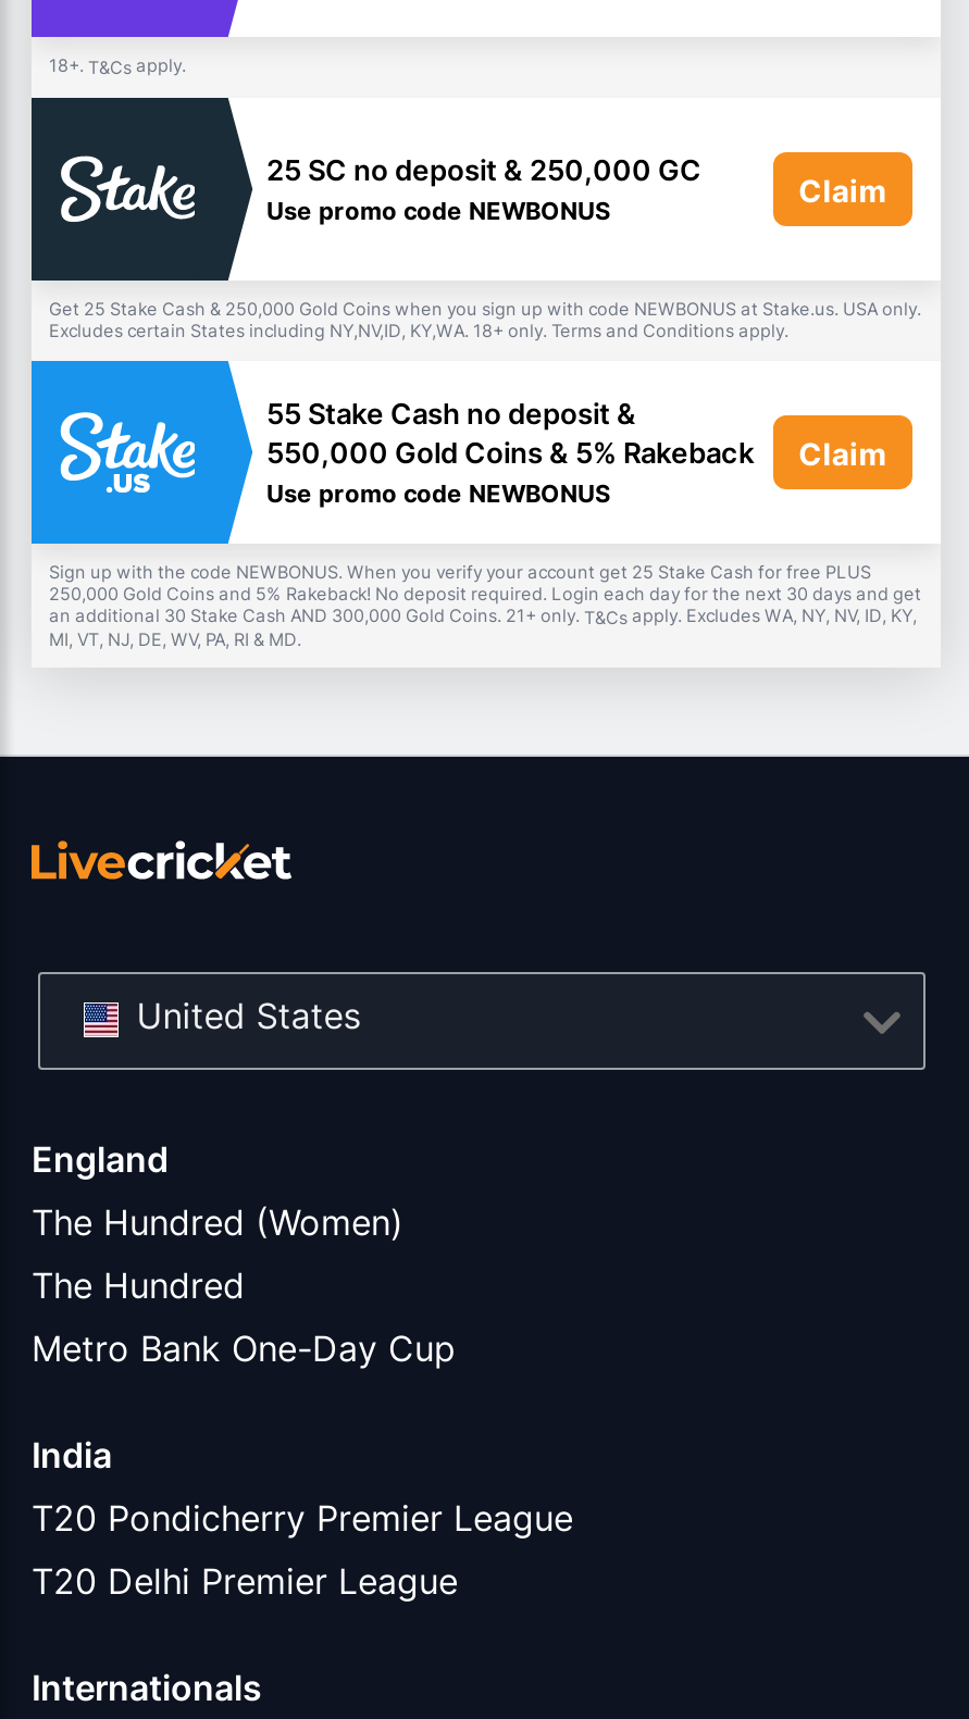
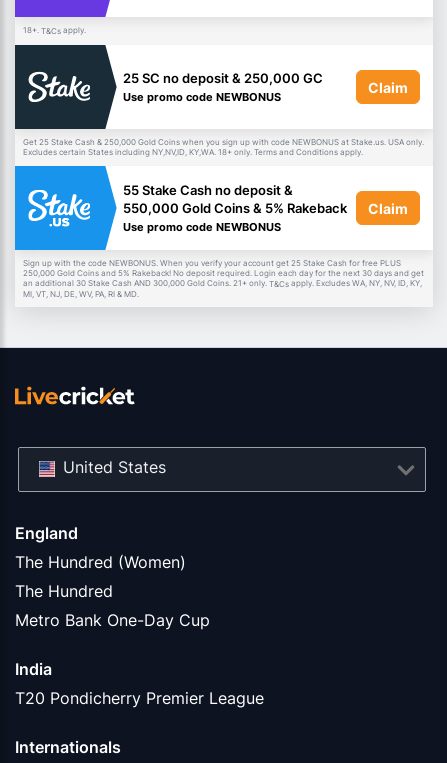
- T20 Delhi Premier League
